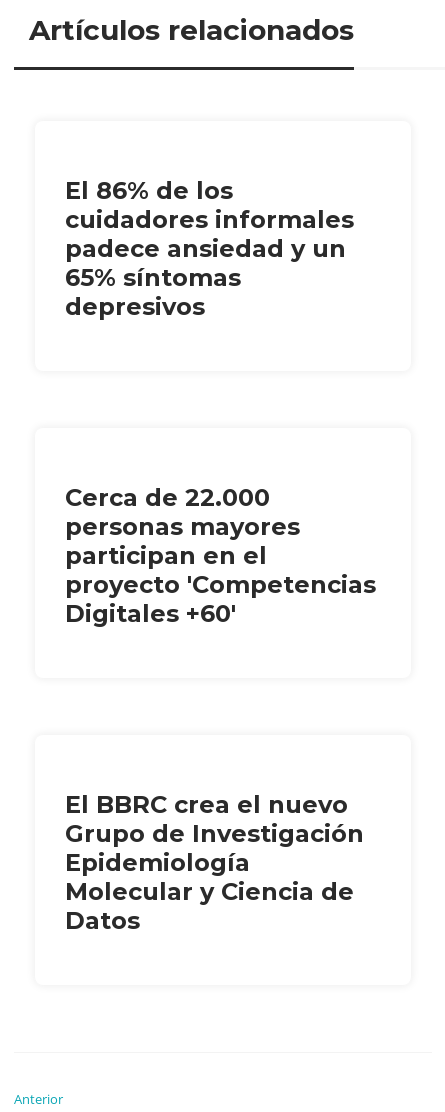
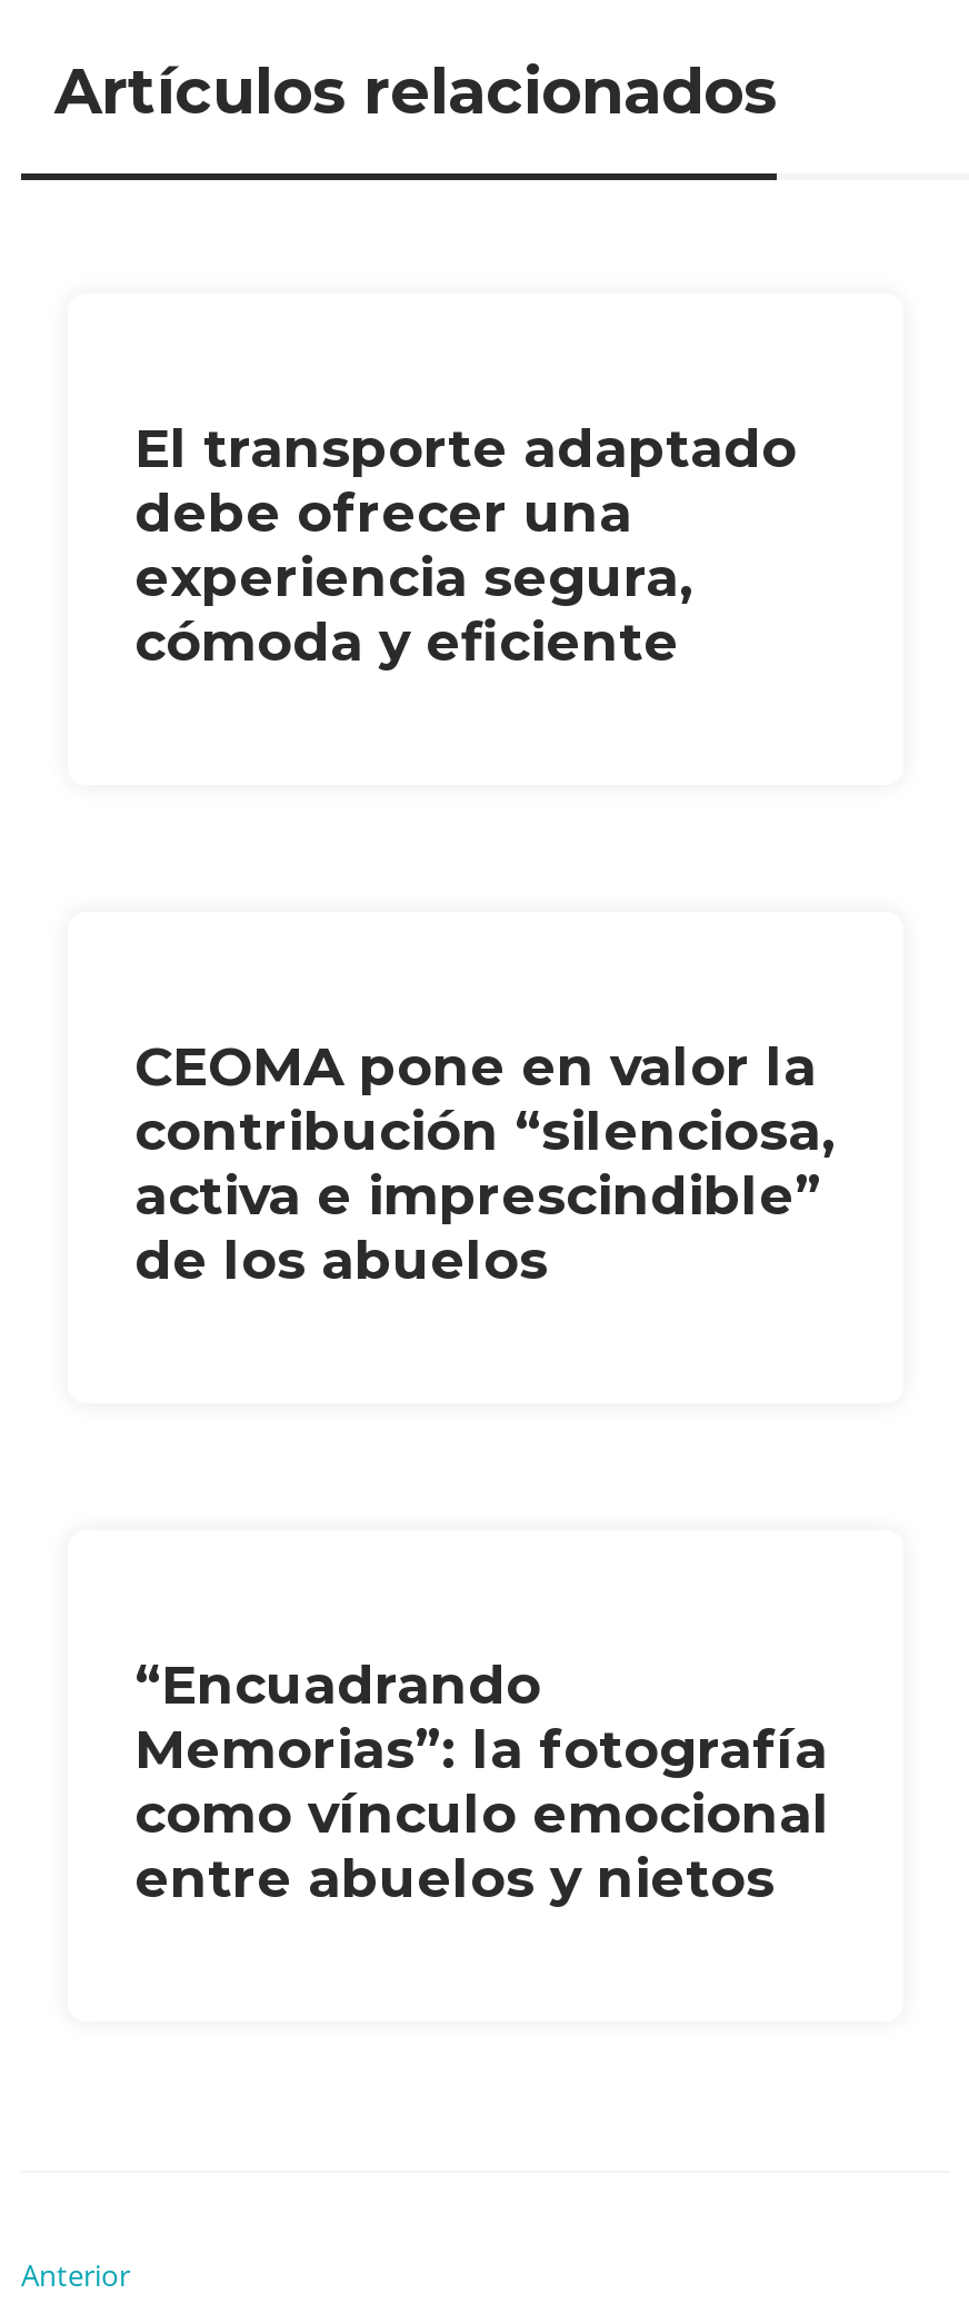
- El 86% de los
- cuidadores informales
- padece ansiedad y un
- 65% síntomas
- depresivos
+ El transporte adaptado
+ debe ofrecer una
+ experiencia segura,
+ cómoda y eficiente

- Cerca de 22.000
- personas mayores
- participan en el
- proyecto 'Competencias
- Digitales +60'
+ CEOMA pone en valor la
+ contribución “silenciosa,
+ activa e imprescindible”
+ de los abuelos

- El BBRC crea el nuevo
- Grupo de Investigación
- Epidemiología
- Molecular y Ciencia de
- Datos
+ “Encuadrando
+ Memorias”: la fotografía
+ como vínculo emocional
+ entre abuelos y nietos
